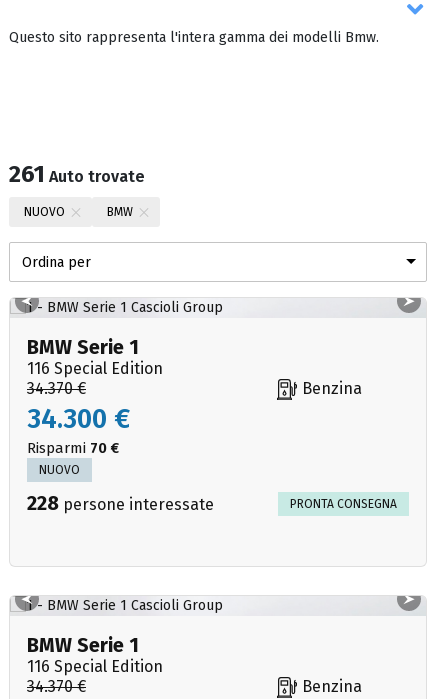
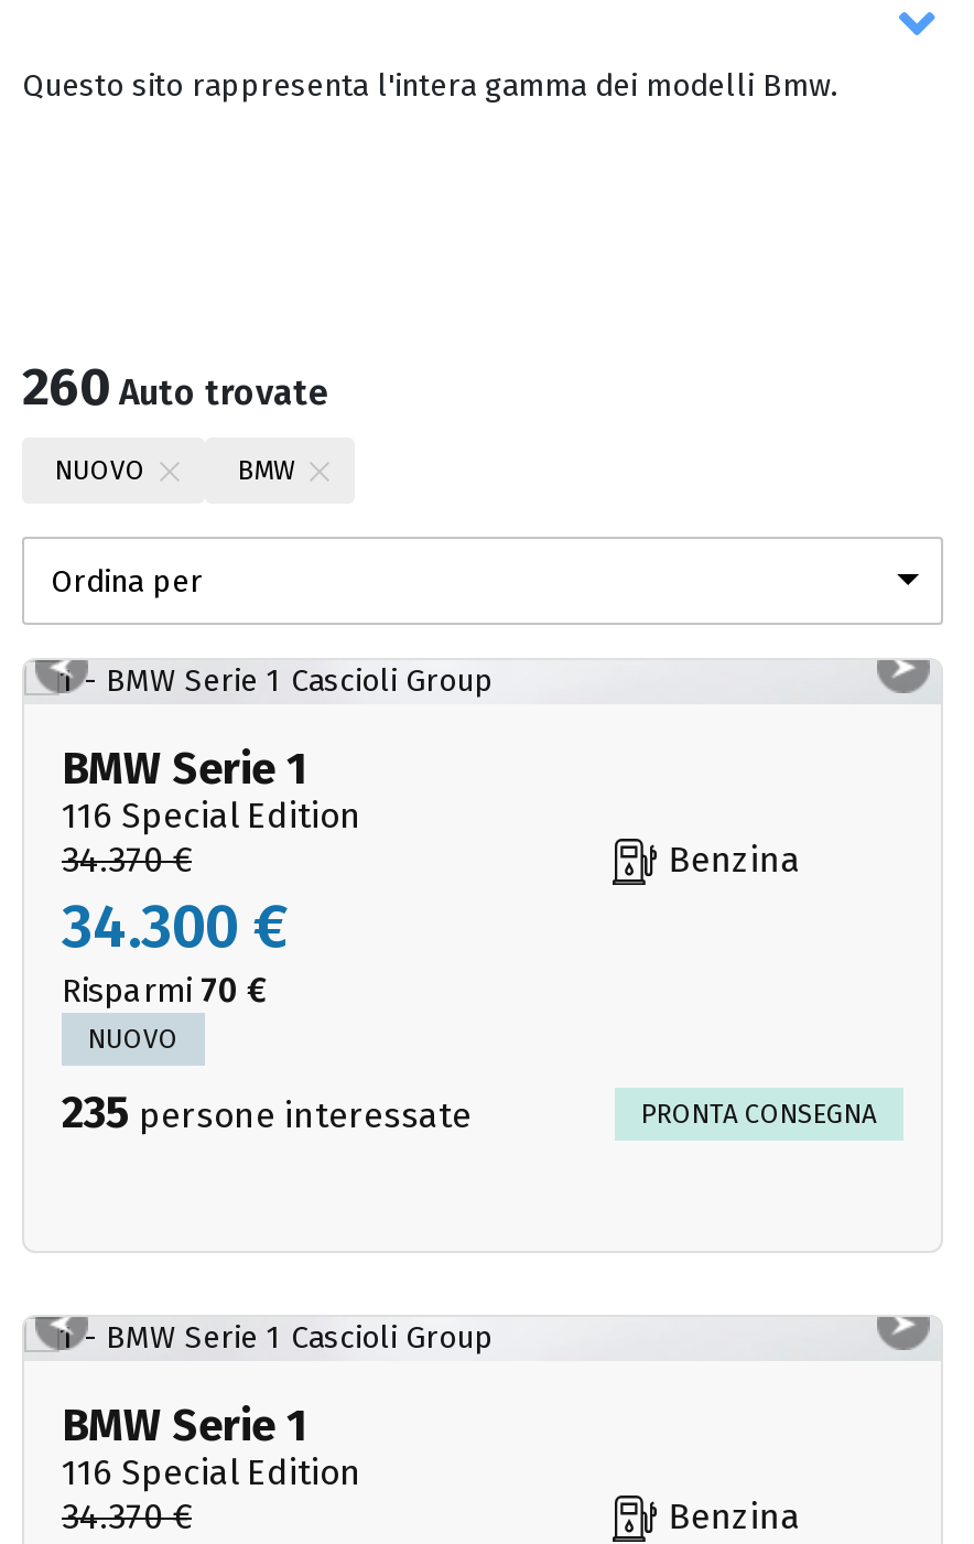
- 261Auto trovate
+ 260Auto trovate

- 228 persone interessate
+ 235 persone interessate
